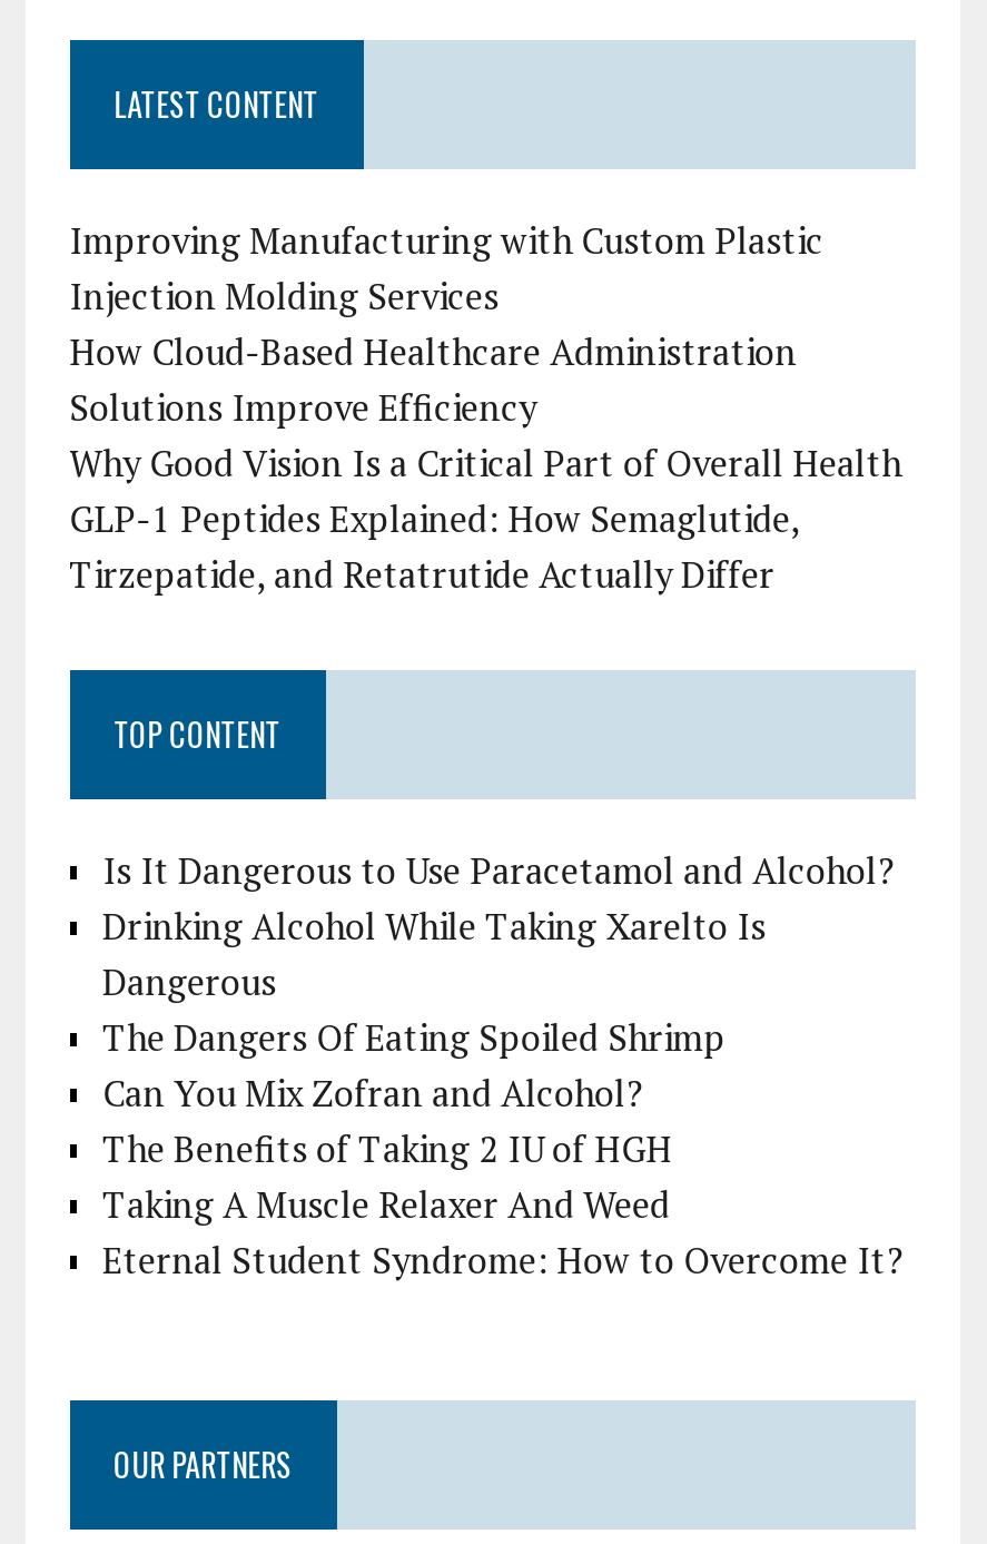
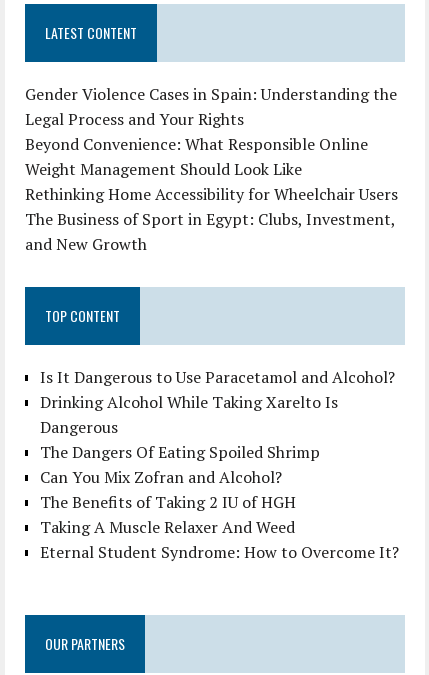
- Improving Manufacturing with Custom Plastic
- Injection Molding Services
- How Cloud-Based Healthcare Administration
- Solutions Improve Efficiency
- Why Good Vision Is a Critical Part of Overall Health
- GLP-1 Peptides Explained: How Semaglutide,
- Tirzepatide, and Retatrutide Actually Differ
+ Gender Violence Cases in Spain: Understanding the
+ Legal Process and Your Rights
+ Beyond Convenience: What Responsible Online
+ Weight Management Should Look Like
+ Rethinking Home Accessibility for Wheelchair Users
+ The Business of Sport in Egypt: Clubs, Investment,
+ and New Growth
